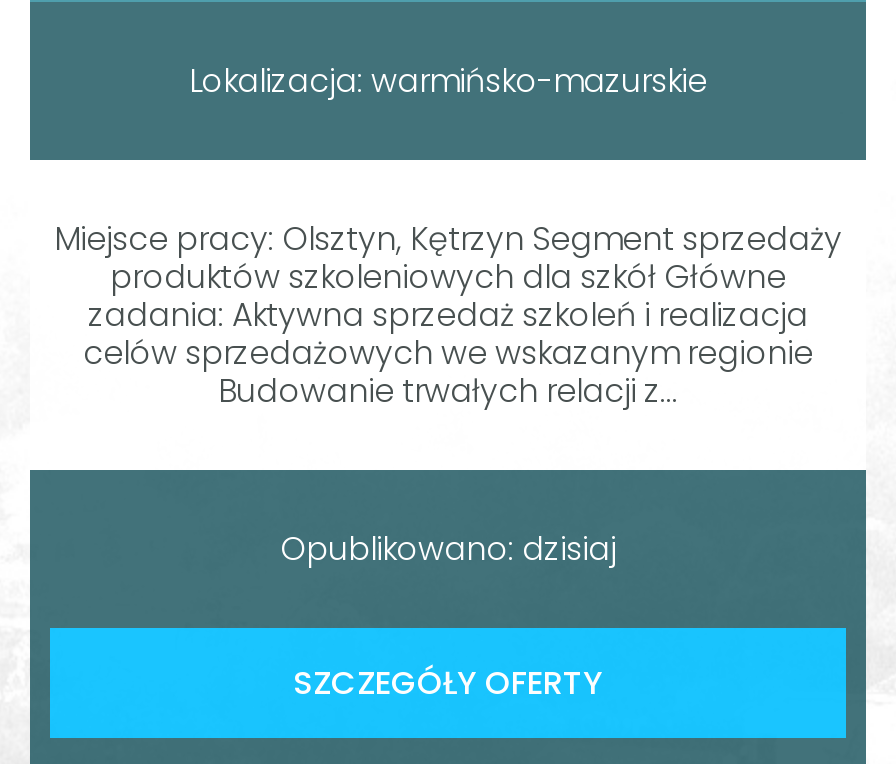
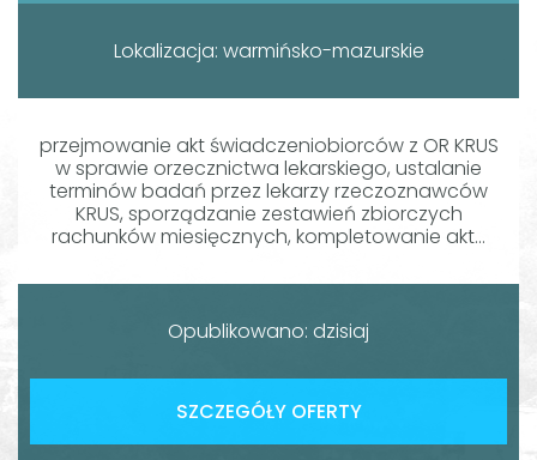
- Miejsce pracy: Olsztyn, Kętrzyn Segment sprzedaży
- produktów szkoleniowych dla szkół Główne
- zadania: Aktywna sprzedaż szkoleń i realizacja
- celów sprzedażowych we wskazanym regionie
- Budowanie trwałych relacji z...
+ przejmowanie akt świadczeniobiorców z OR KRUS
+ w sprawie orzecznictwa lekarskiego, ustalanie
+ terminów badań przez lekarzy rzeczoznawców
+ KRUS, sporządzanie zestawień zbiorczych
+ rachunków miesięcznych, kompletowanie akt...
